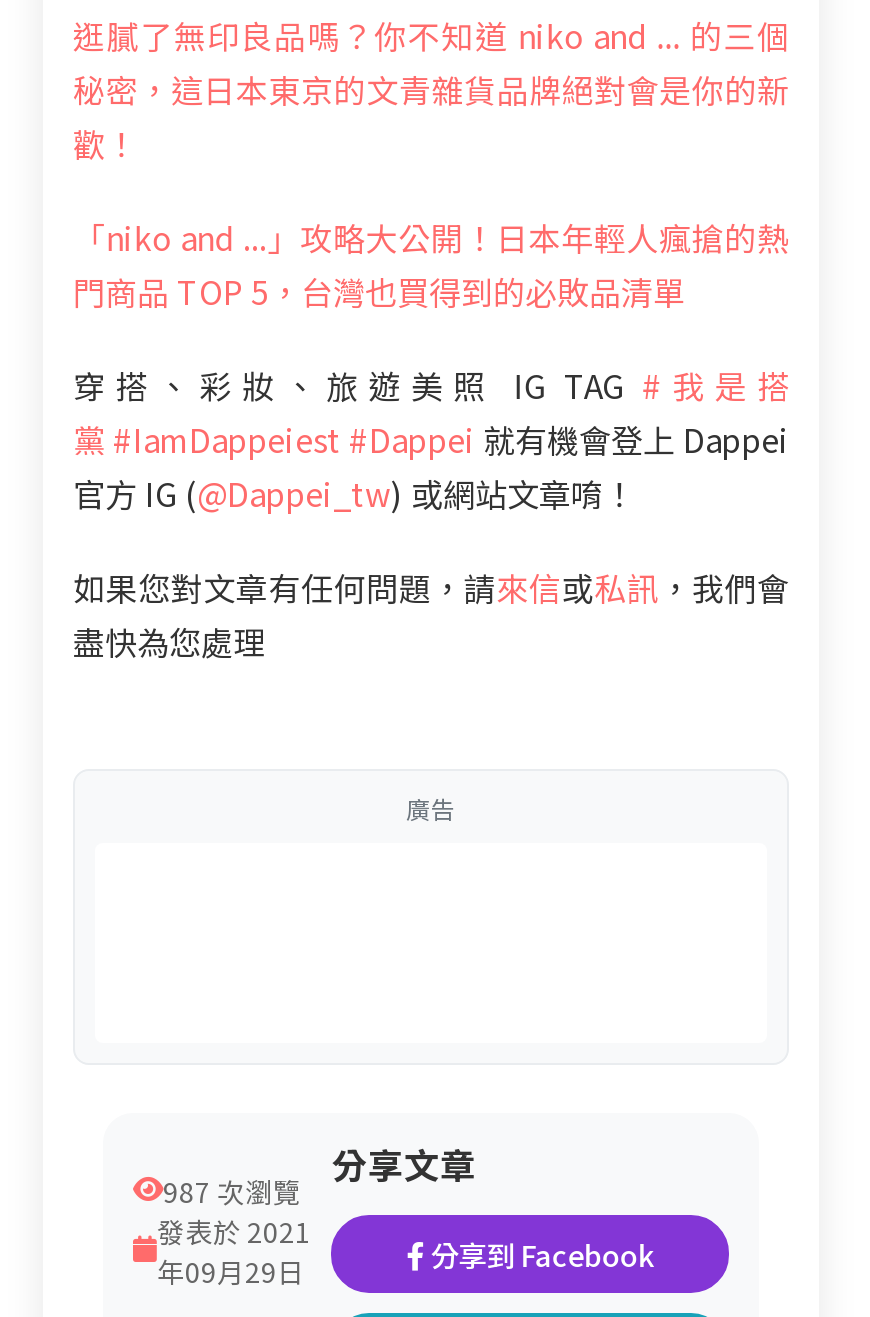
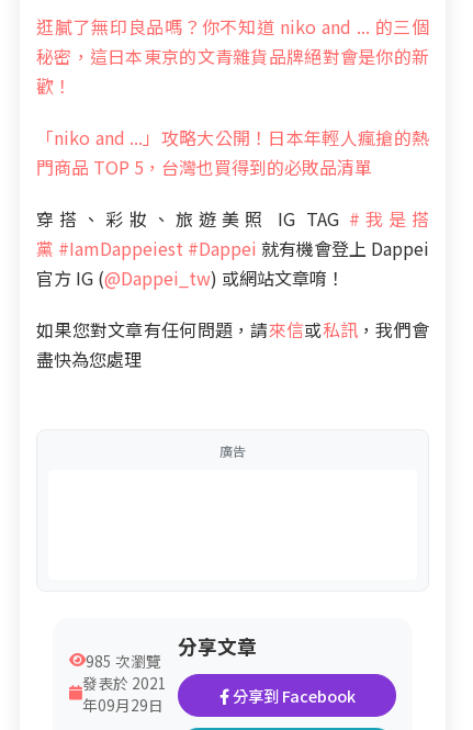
- 987 次瀏覽
+ 985 次瀏覽
